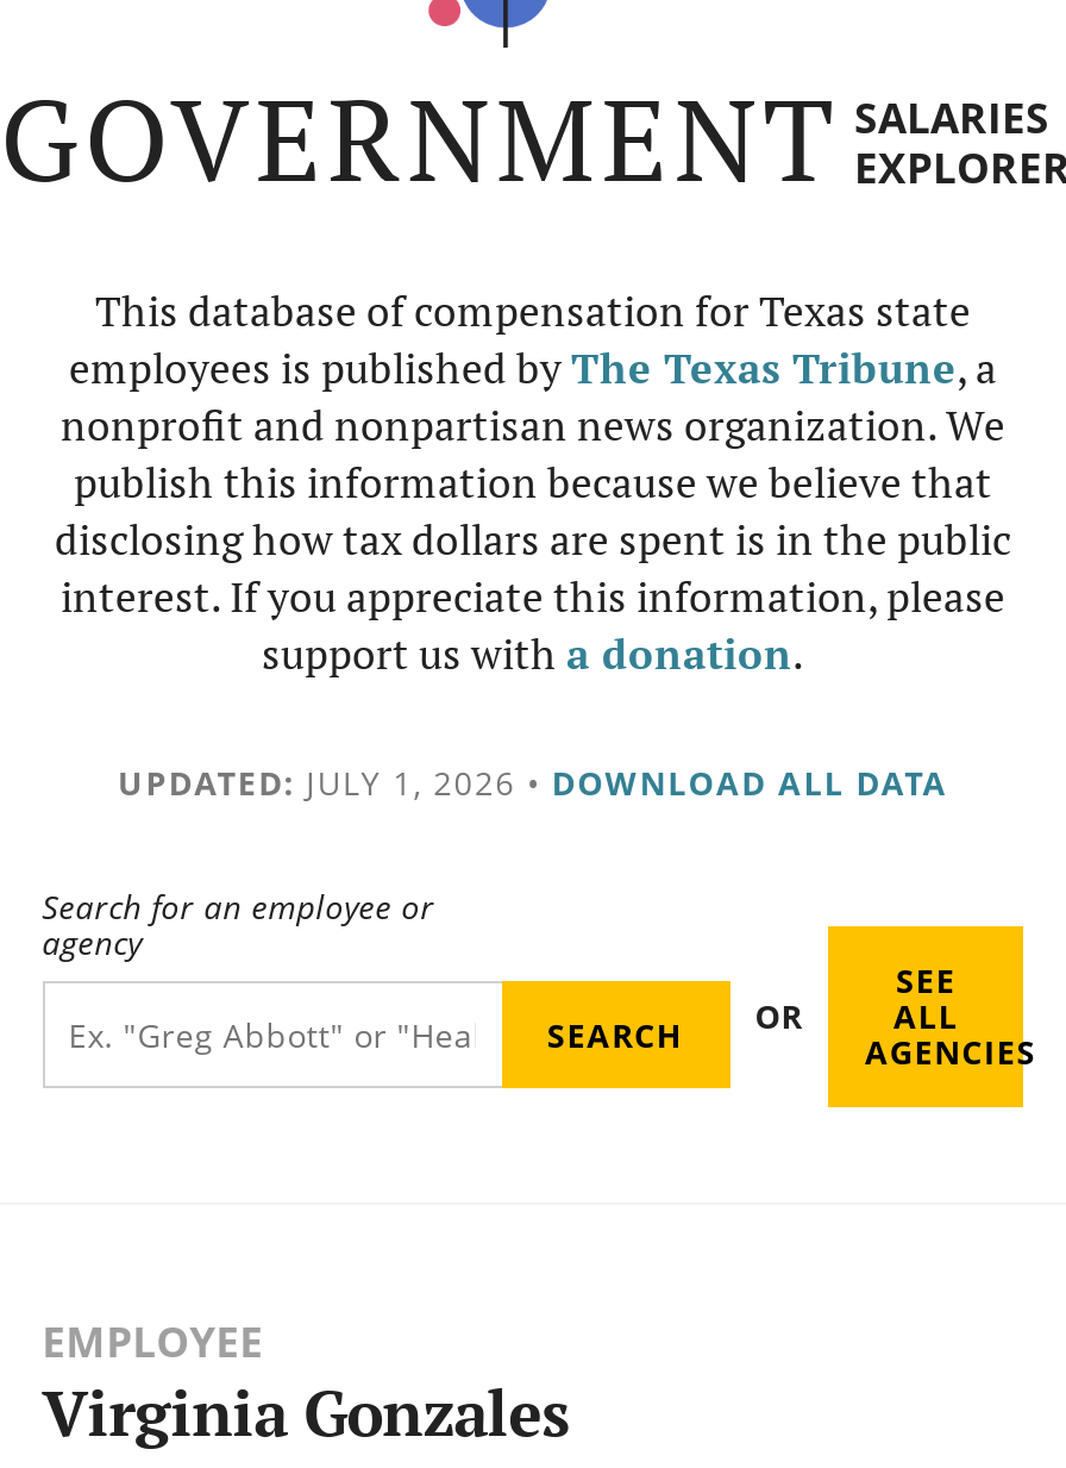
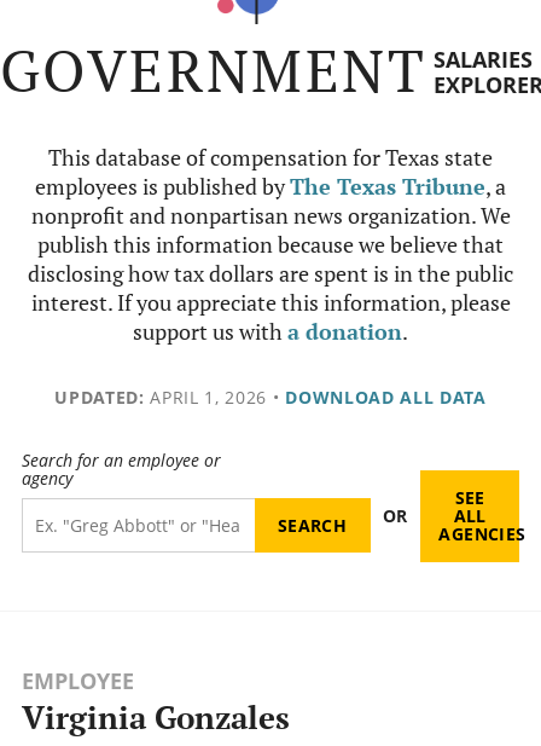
- UPDATED: JULY 1, 2026 • DOWNLOAD ALL DATA
+ UPDATED: APRIL 1, 2026 • DOWNLOAD ALL DATA
